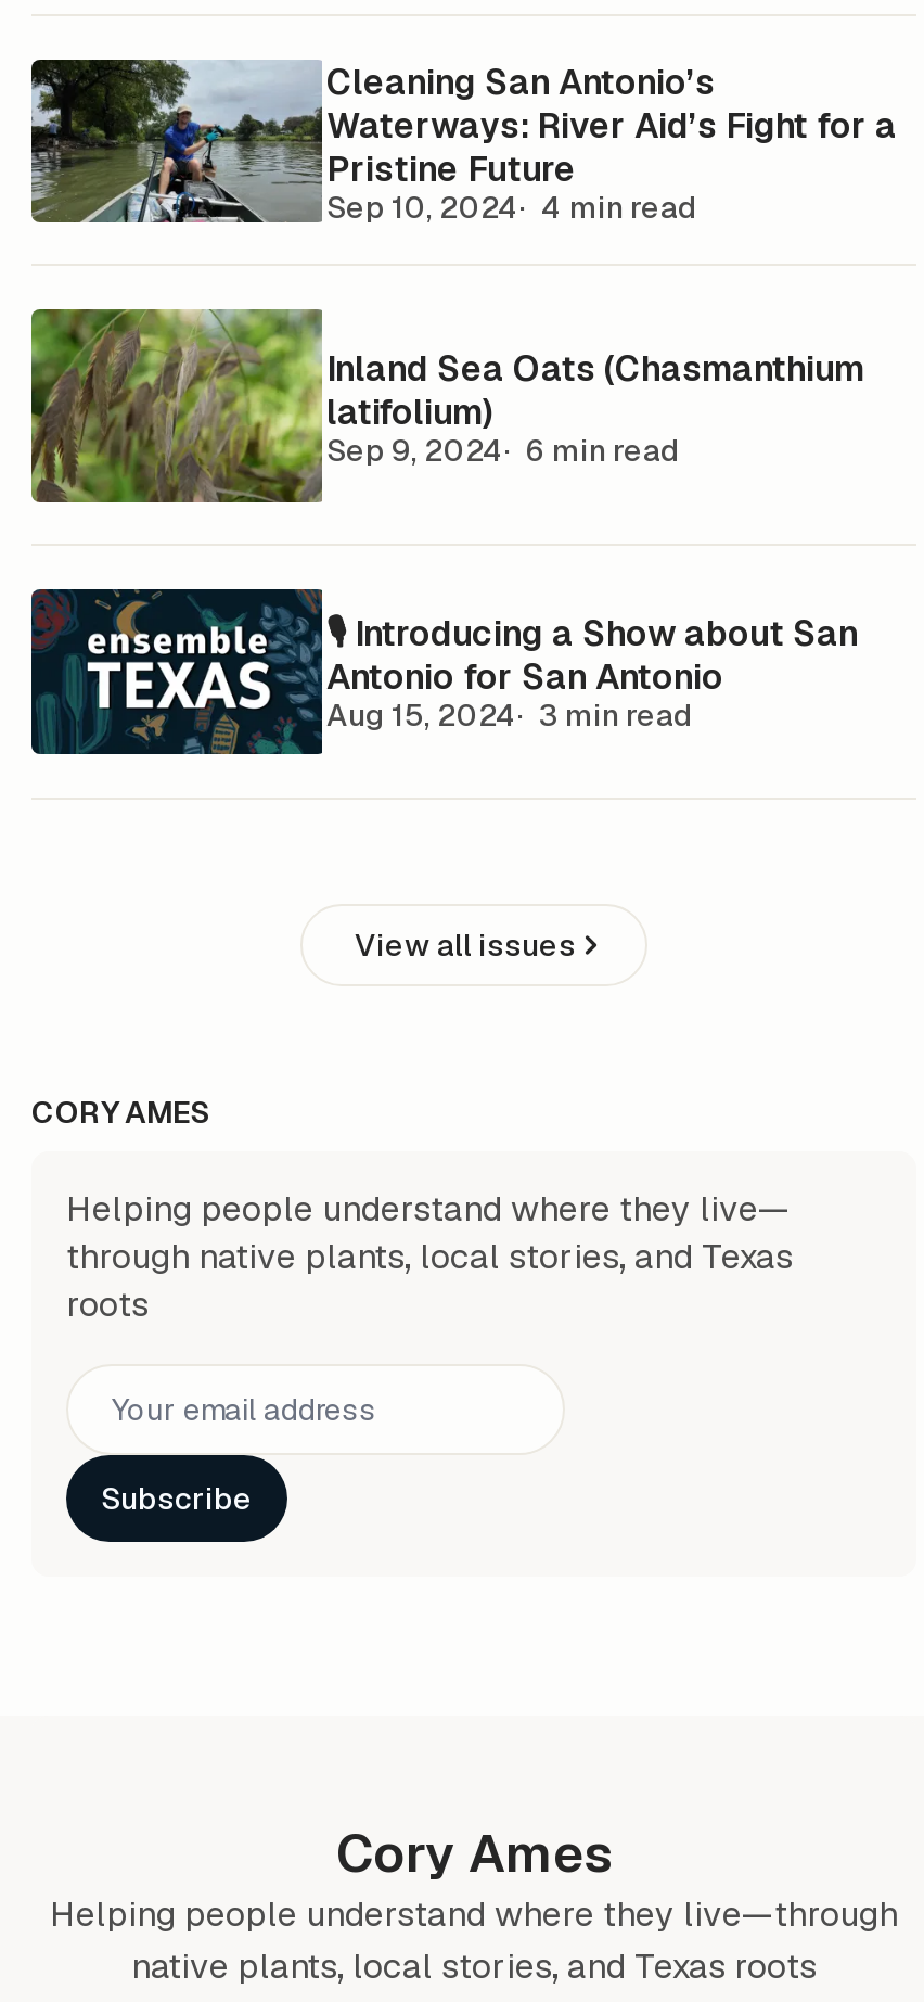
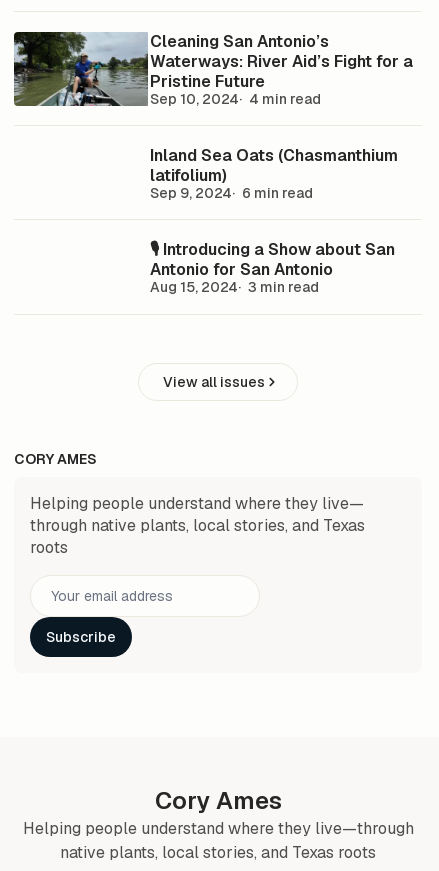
- [image]

- [image]
